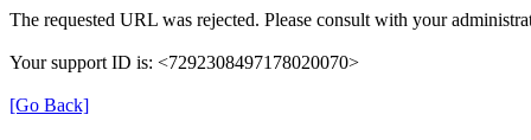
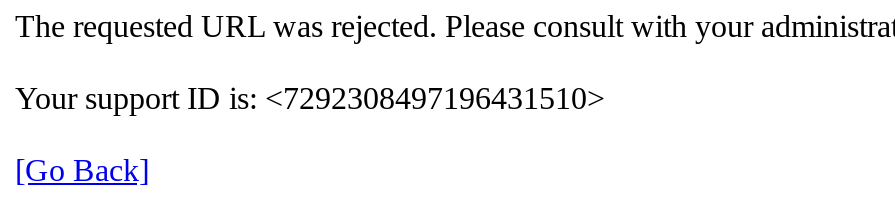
- Your support ID is: <7292308497178020070>
+ Your support ID is: <7292308497196431510>
